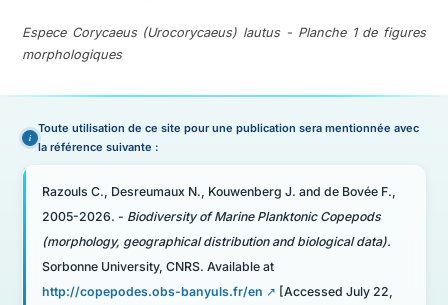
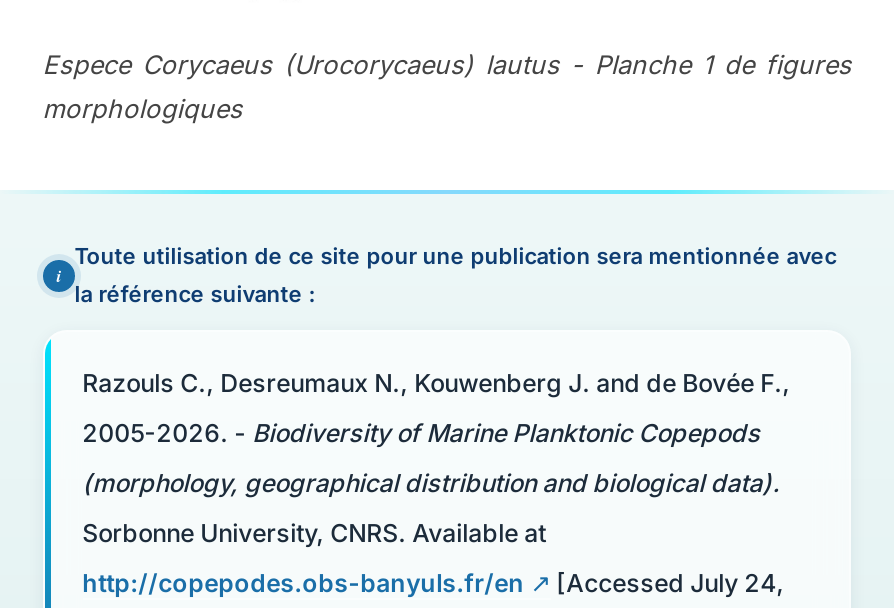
- [Accessed July 22,
+ [Accessed July 24,
